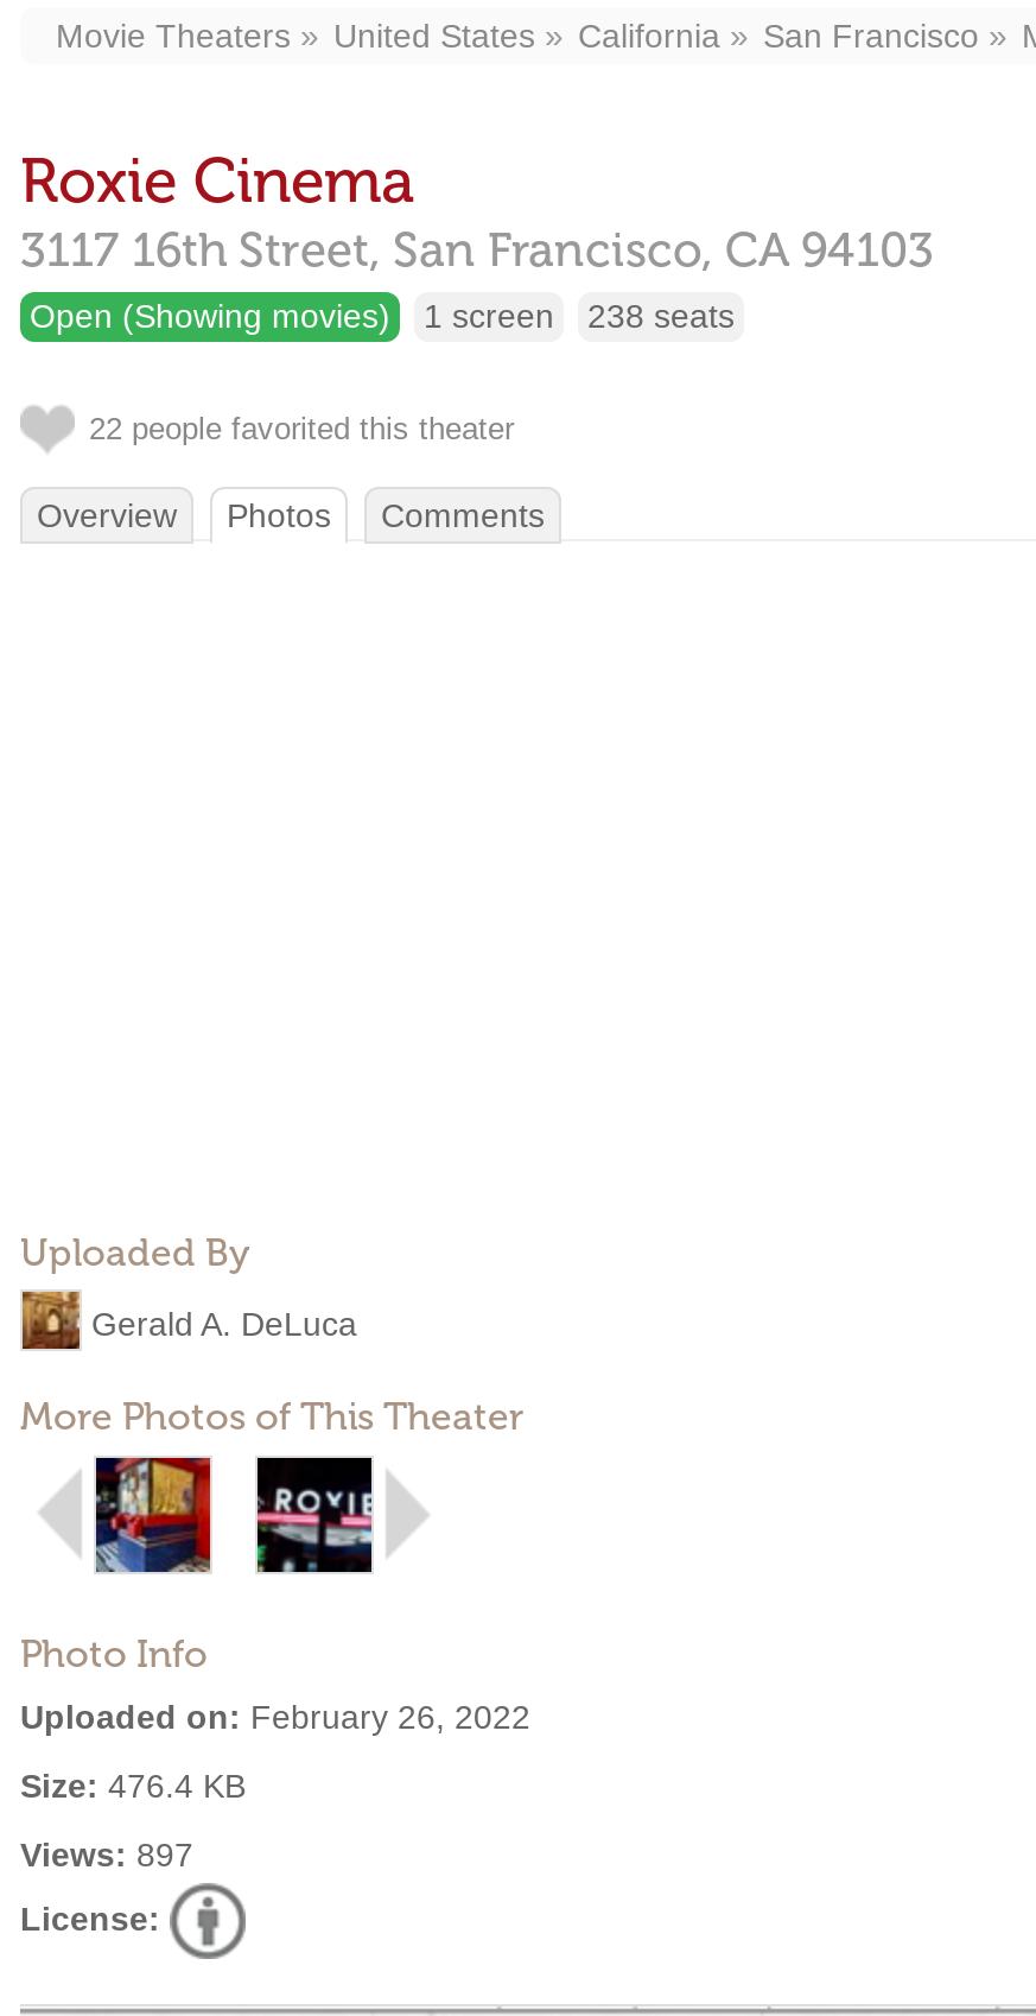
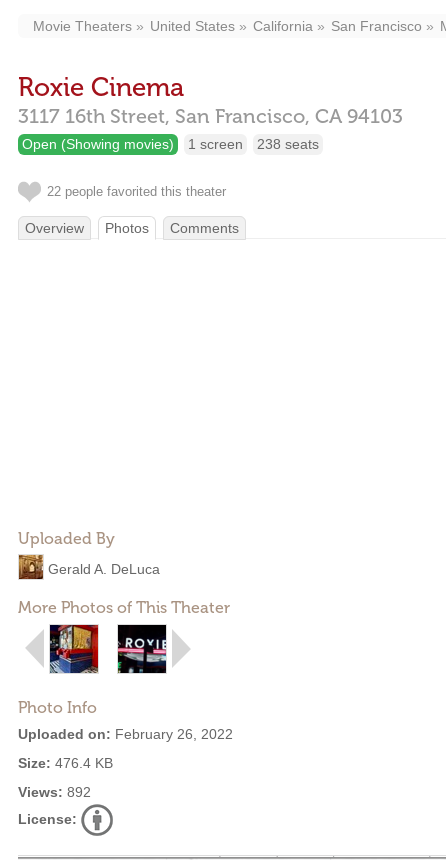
- Views: 897
+ Views: 892
